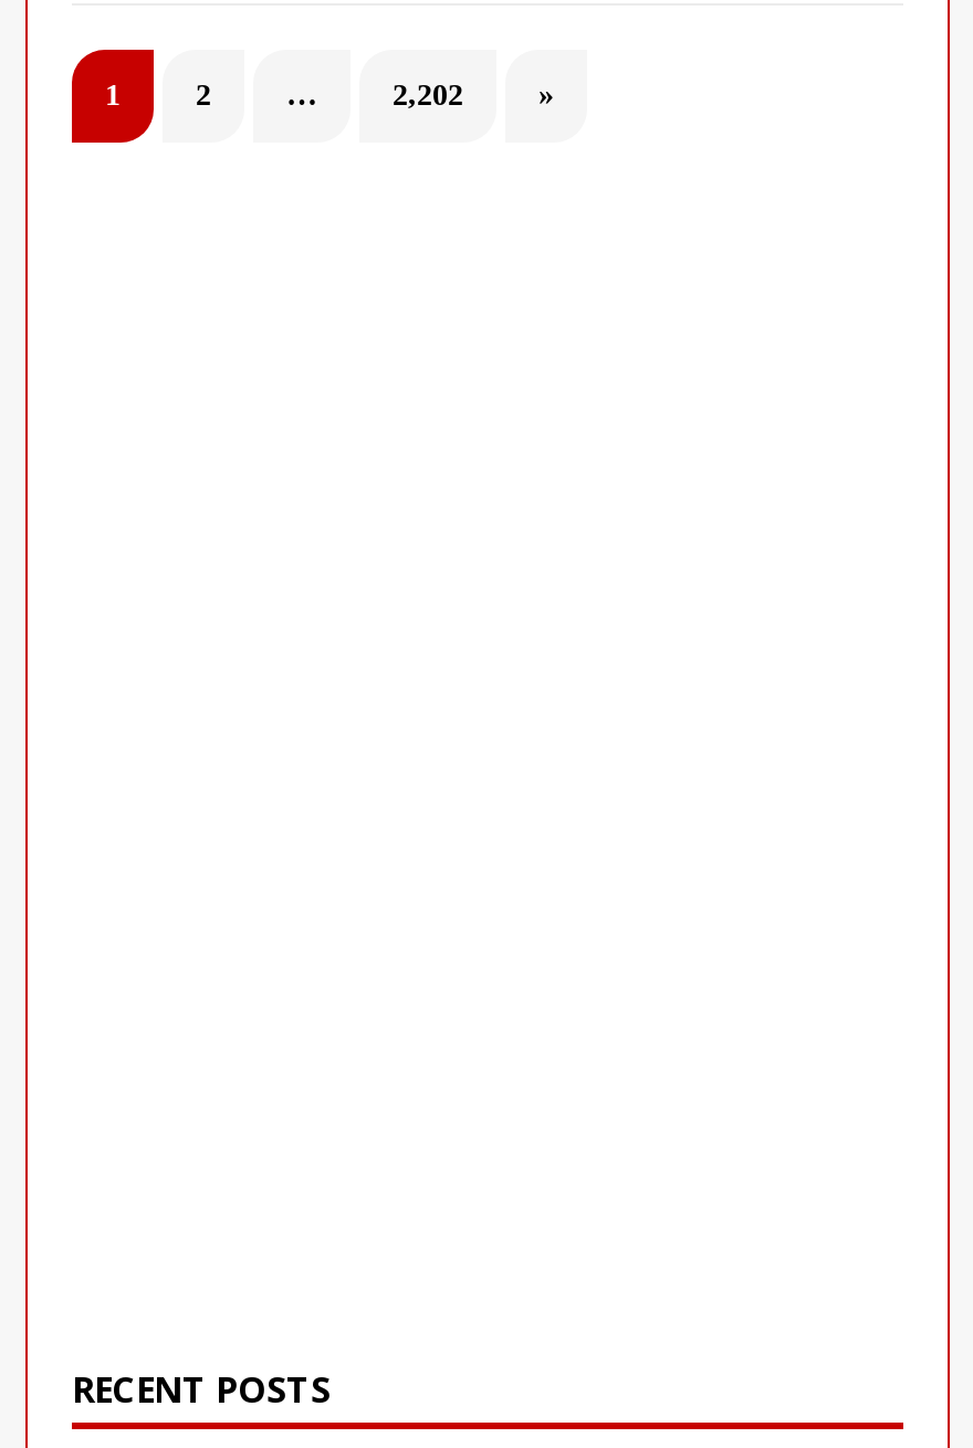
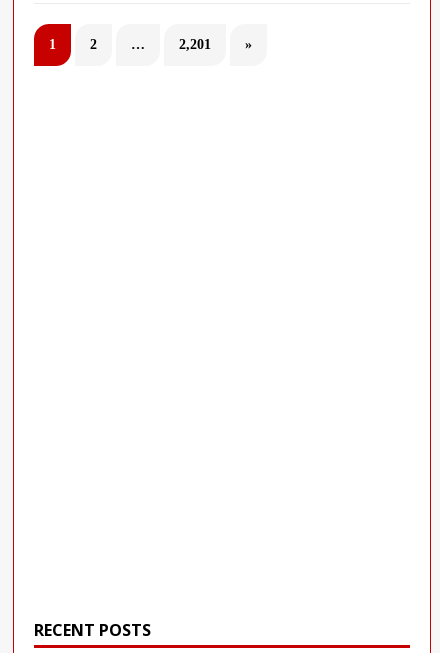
- 2,202
+ 2,201
